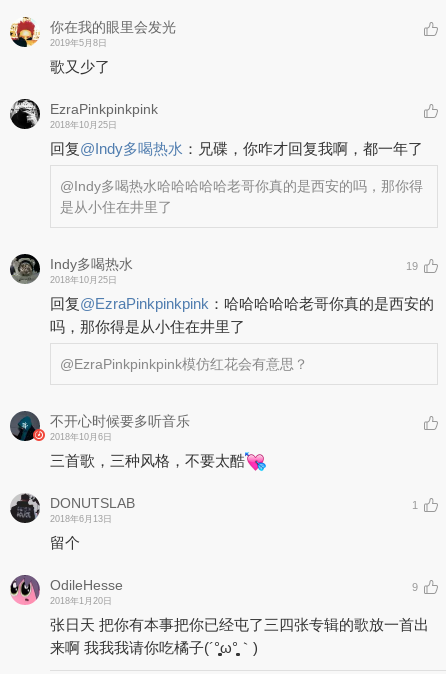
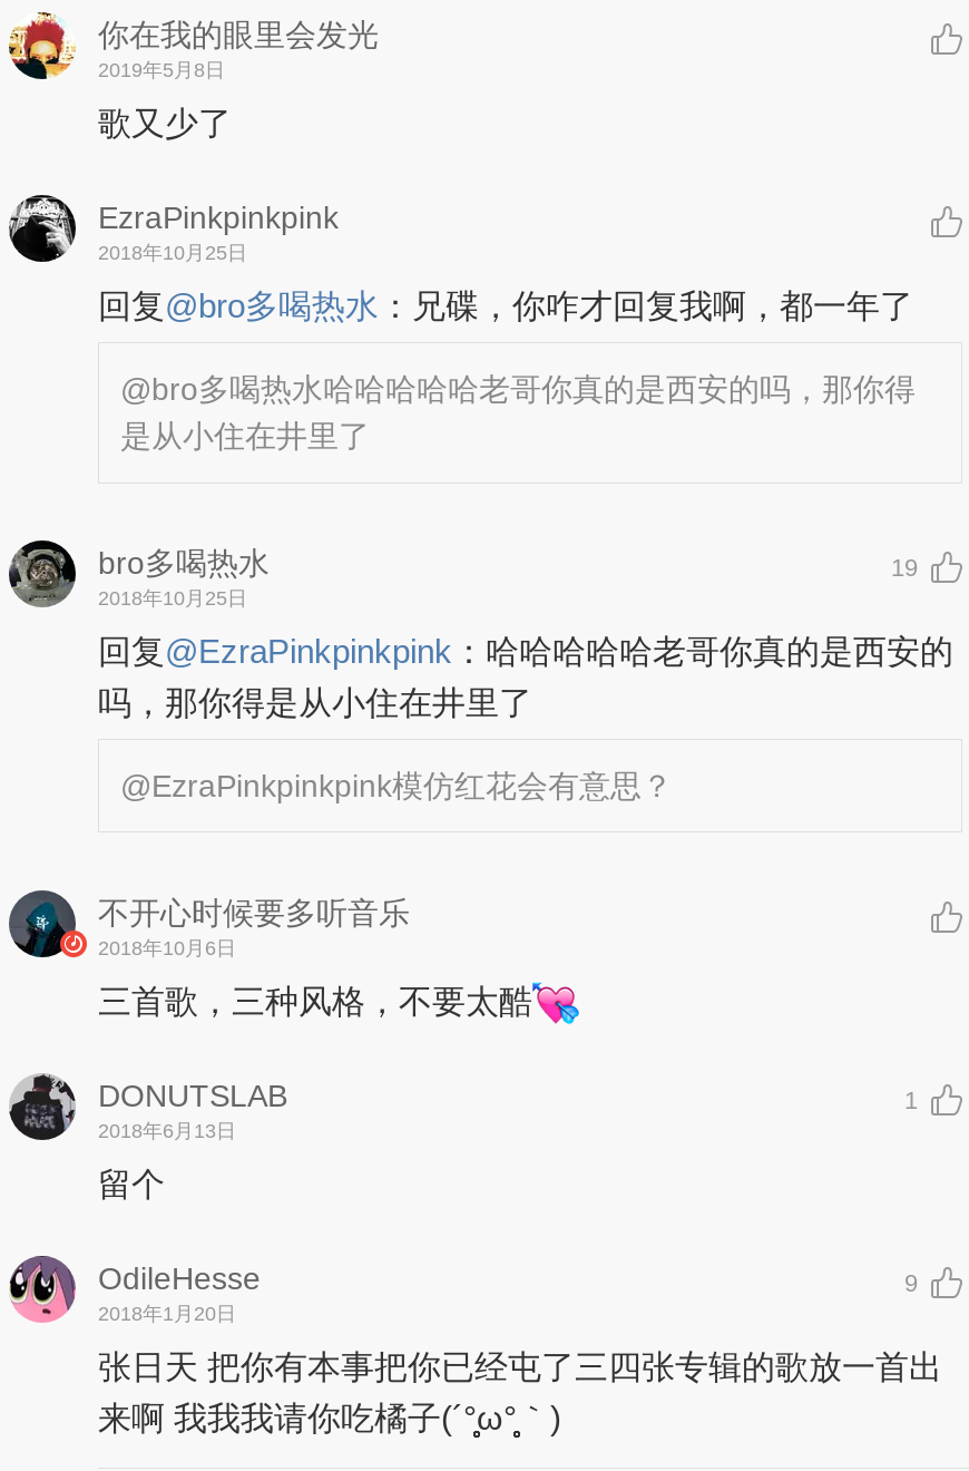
- 回复@Indy多喝热水：兄碟，你咋才回复我啊，都一年了
+ 回复@bro多喝热水：兄碟，你咋才回复我啊，都一年了

- @Indy多喝热水哈哈哈哈哈老哥你真的是西安的吗，那你得
+ @bro多喝热水哈哈哈哈哈老哥你真的是西安的吗，那你得

- Indy多喝热水
+ bro多喝热水
